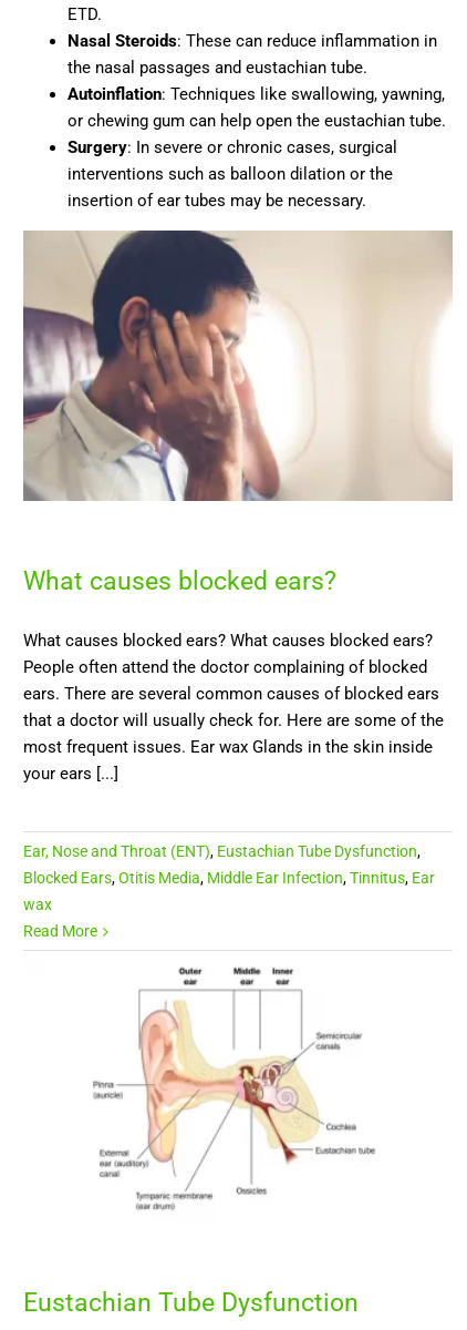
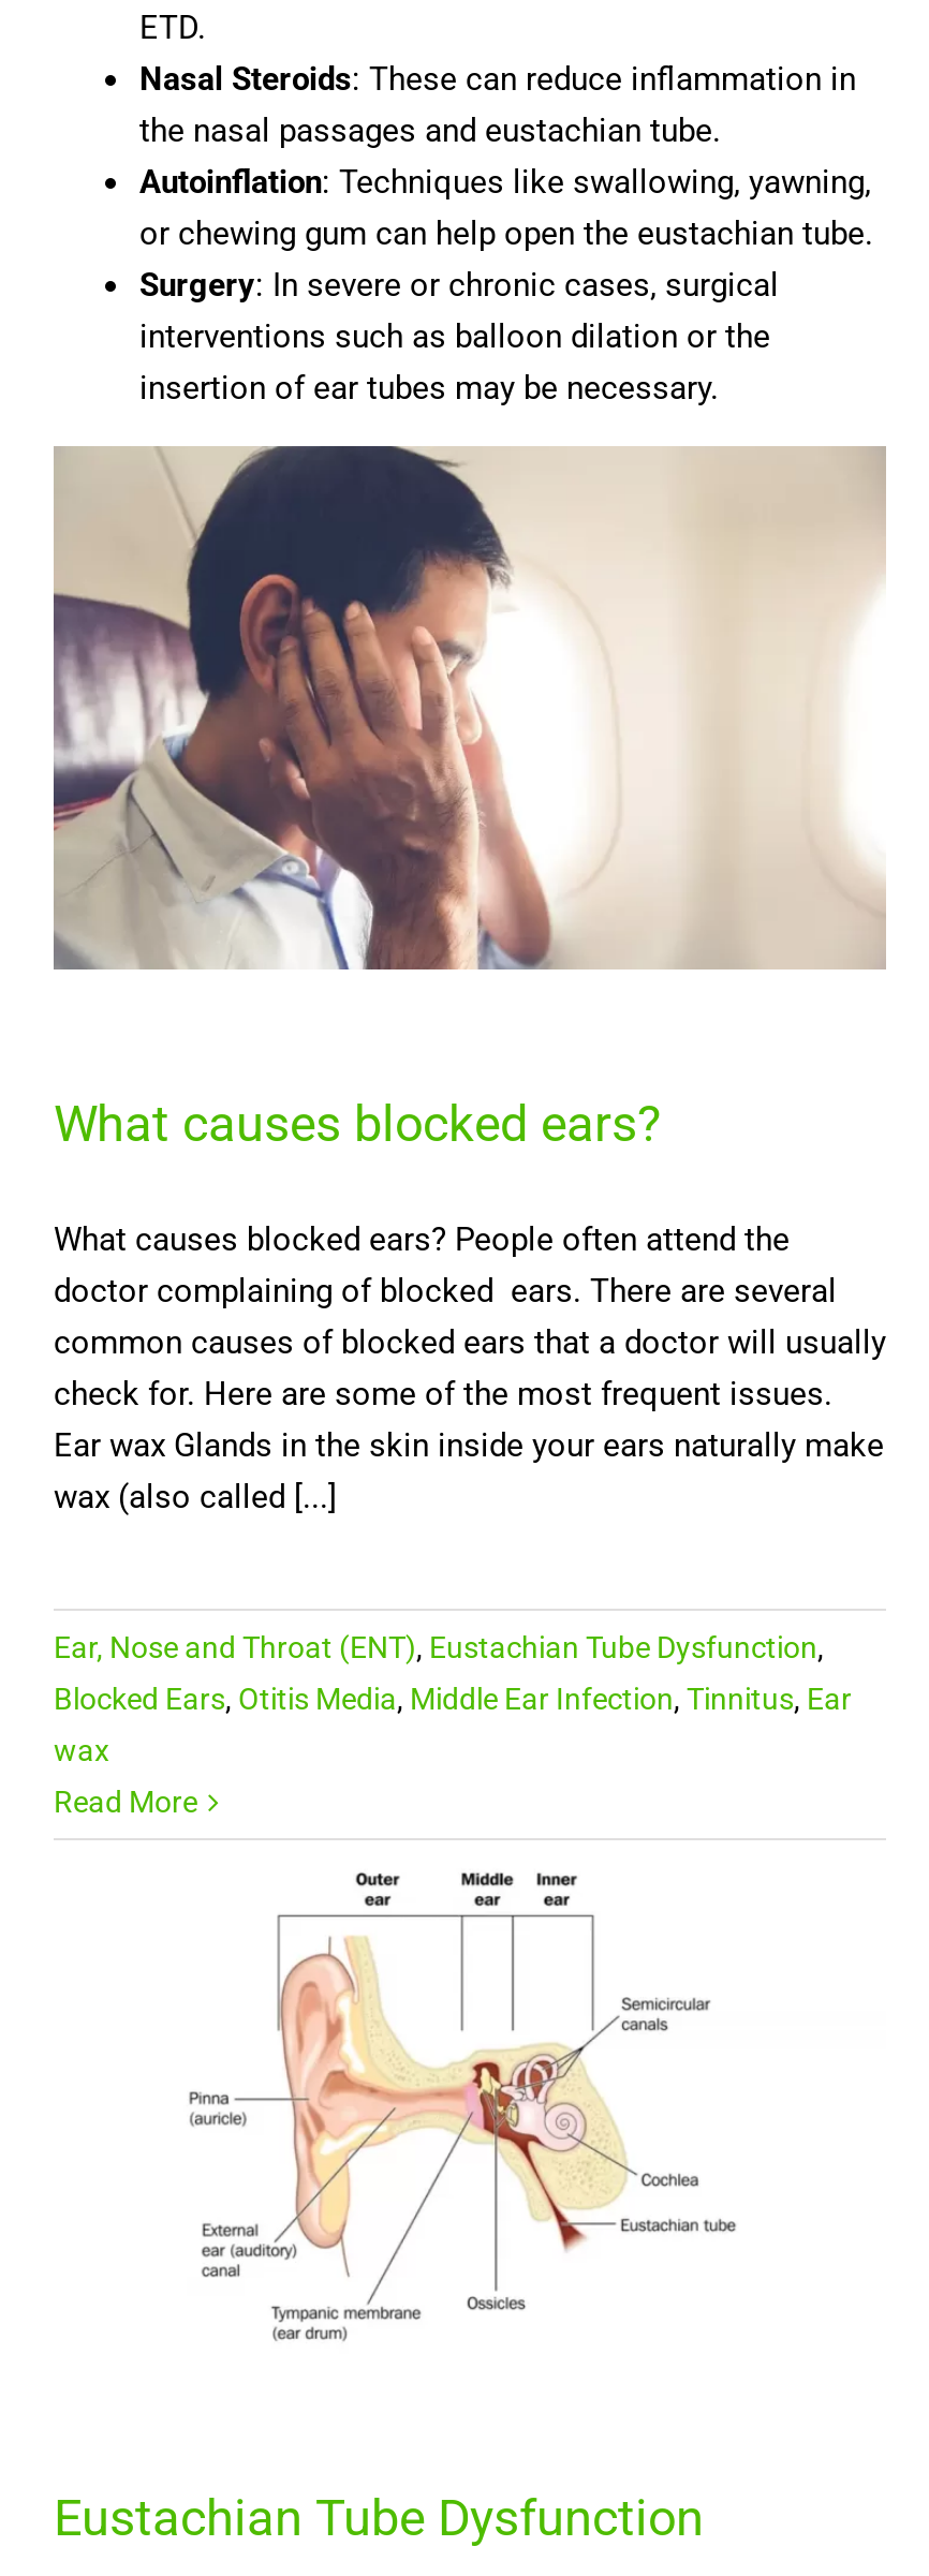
- What causes blocked ears? What causes blocked ears?
- People often attend the doctor complaining of blocked
- ears. There are several common causes of blocked ears
- that a doctor will usually check for. Here are some of the
- most frequent issues. Ear wax Glands in the skin inside
- your ears [...]
+ What causes blocked ears? People often attend the
+ doctor complaining of blocked ears. There are several
+ common causes of blocked ears that a doctor will usually
+ check for. Here are some of the most frequent issues.
+ Ear wax Glands in the skin inside your ears naturally make
+ wax (also called [...]
